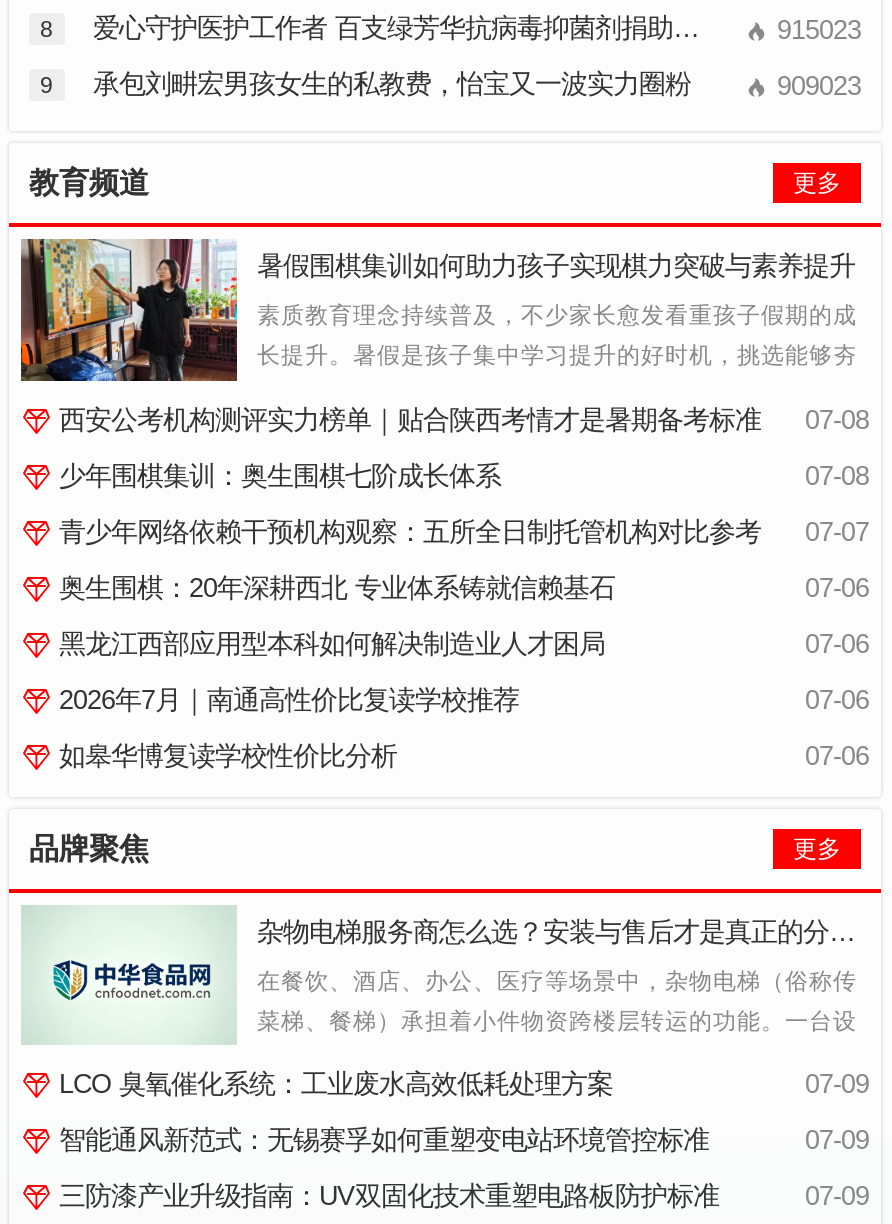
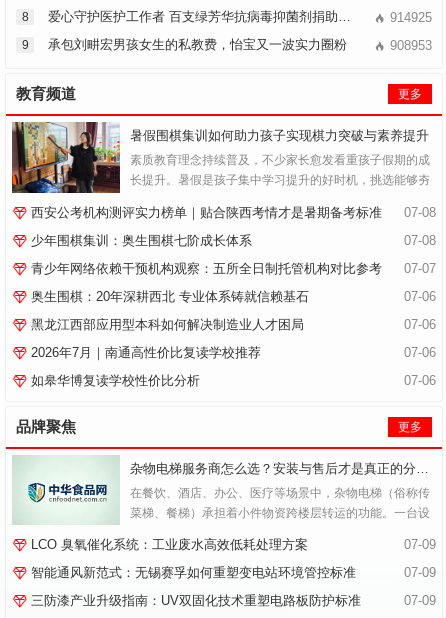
- 915023
+ 914925

- 909023
+ 908953
